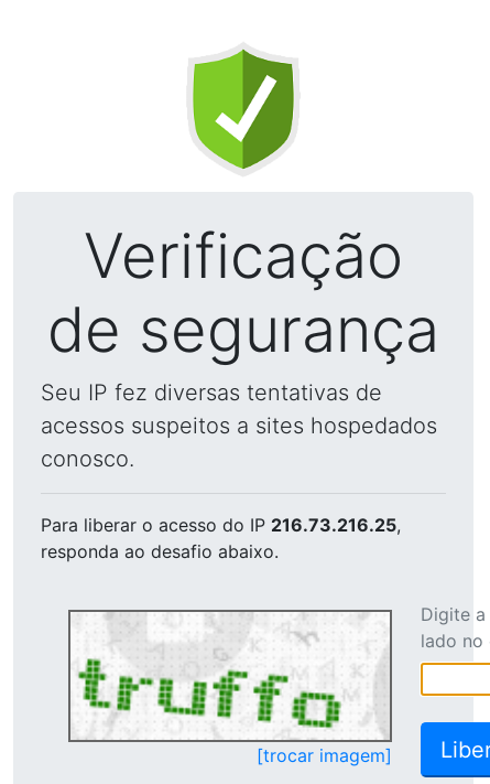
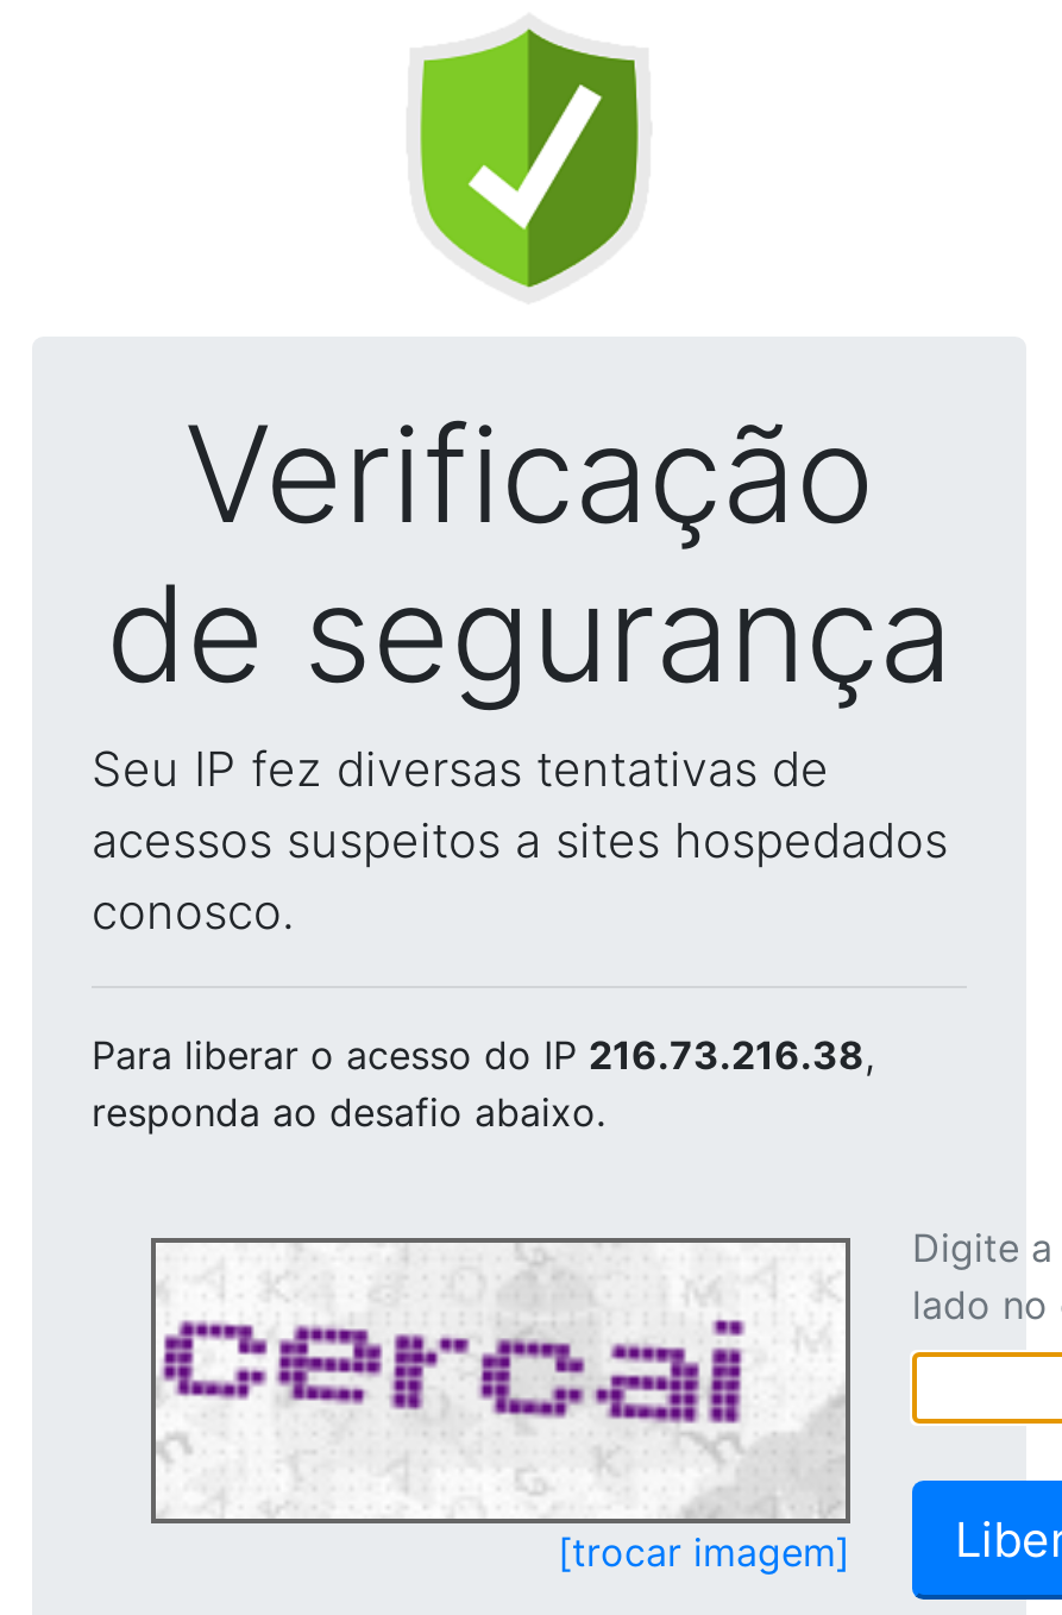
- Para liberar o acesso do IP 216.73.216.25,
+ Para liberar o acesso do IP 216.73.216.38,

- [image]
+ [image]
